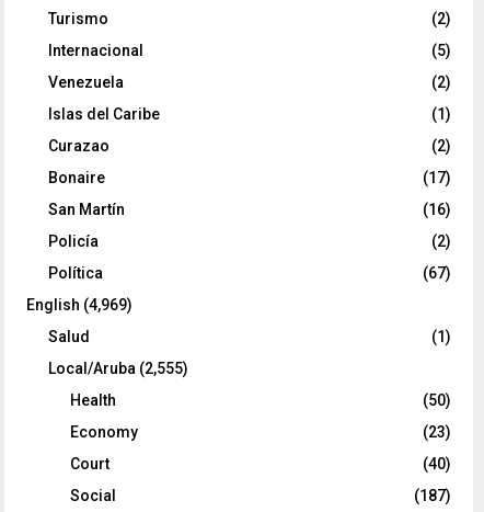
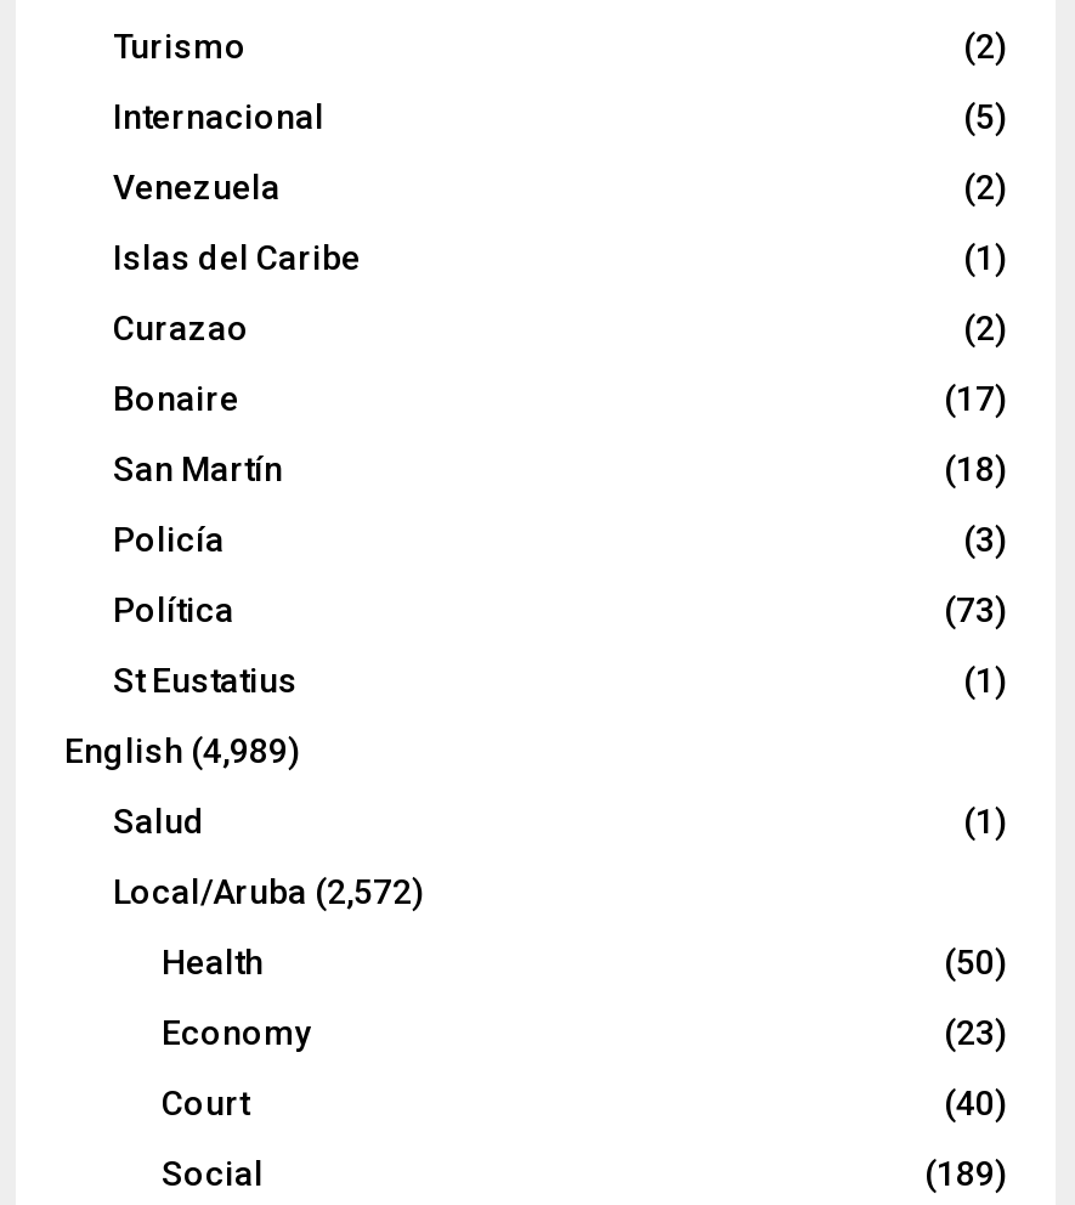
- (16)
+ (18)

- (2)
+ (3)

- (67)
- English (4,969)
+ (73)
+ St Eustatius
+ (1)
+ English (4,989)

- Local/Aruba (2,555)
+ Local/Aruba (2,572)

- (187)
+ (189)
